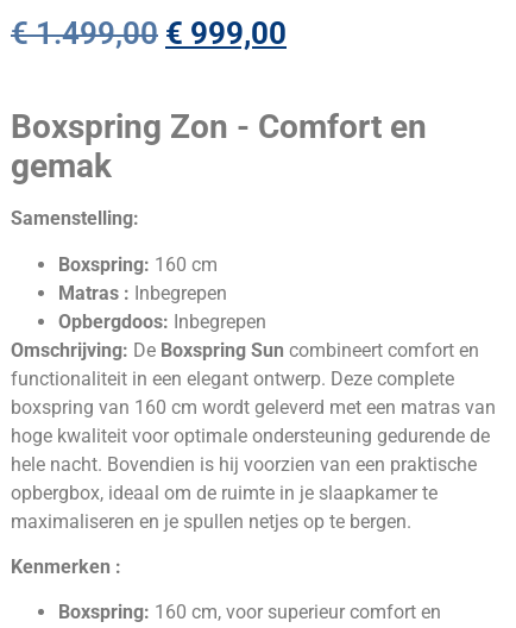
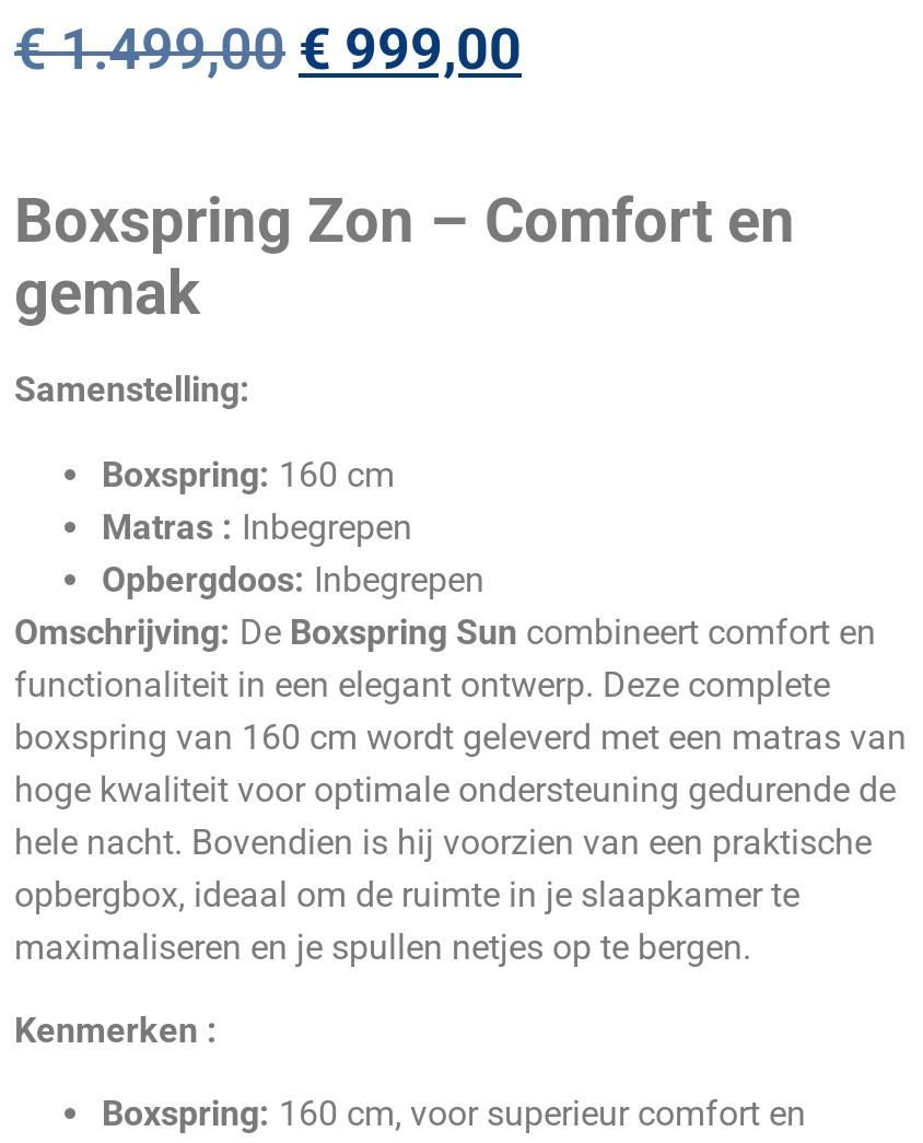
- Boxspring Zon - Comfort en
+ Boxspring Zon – Comfort en
